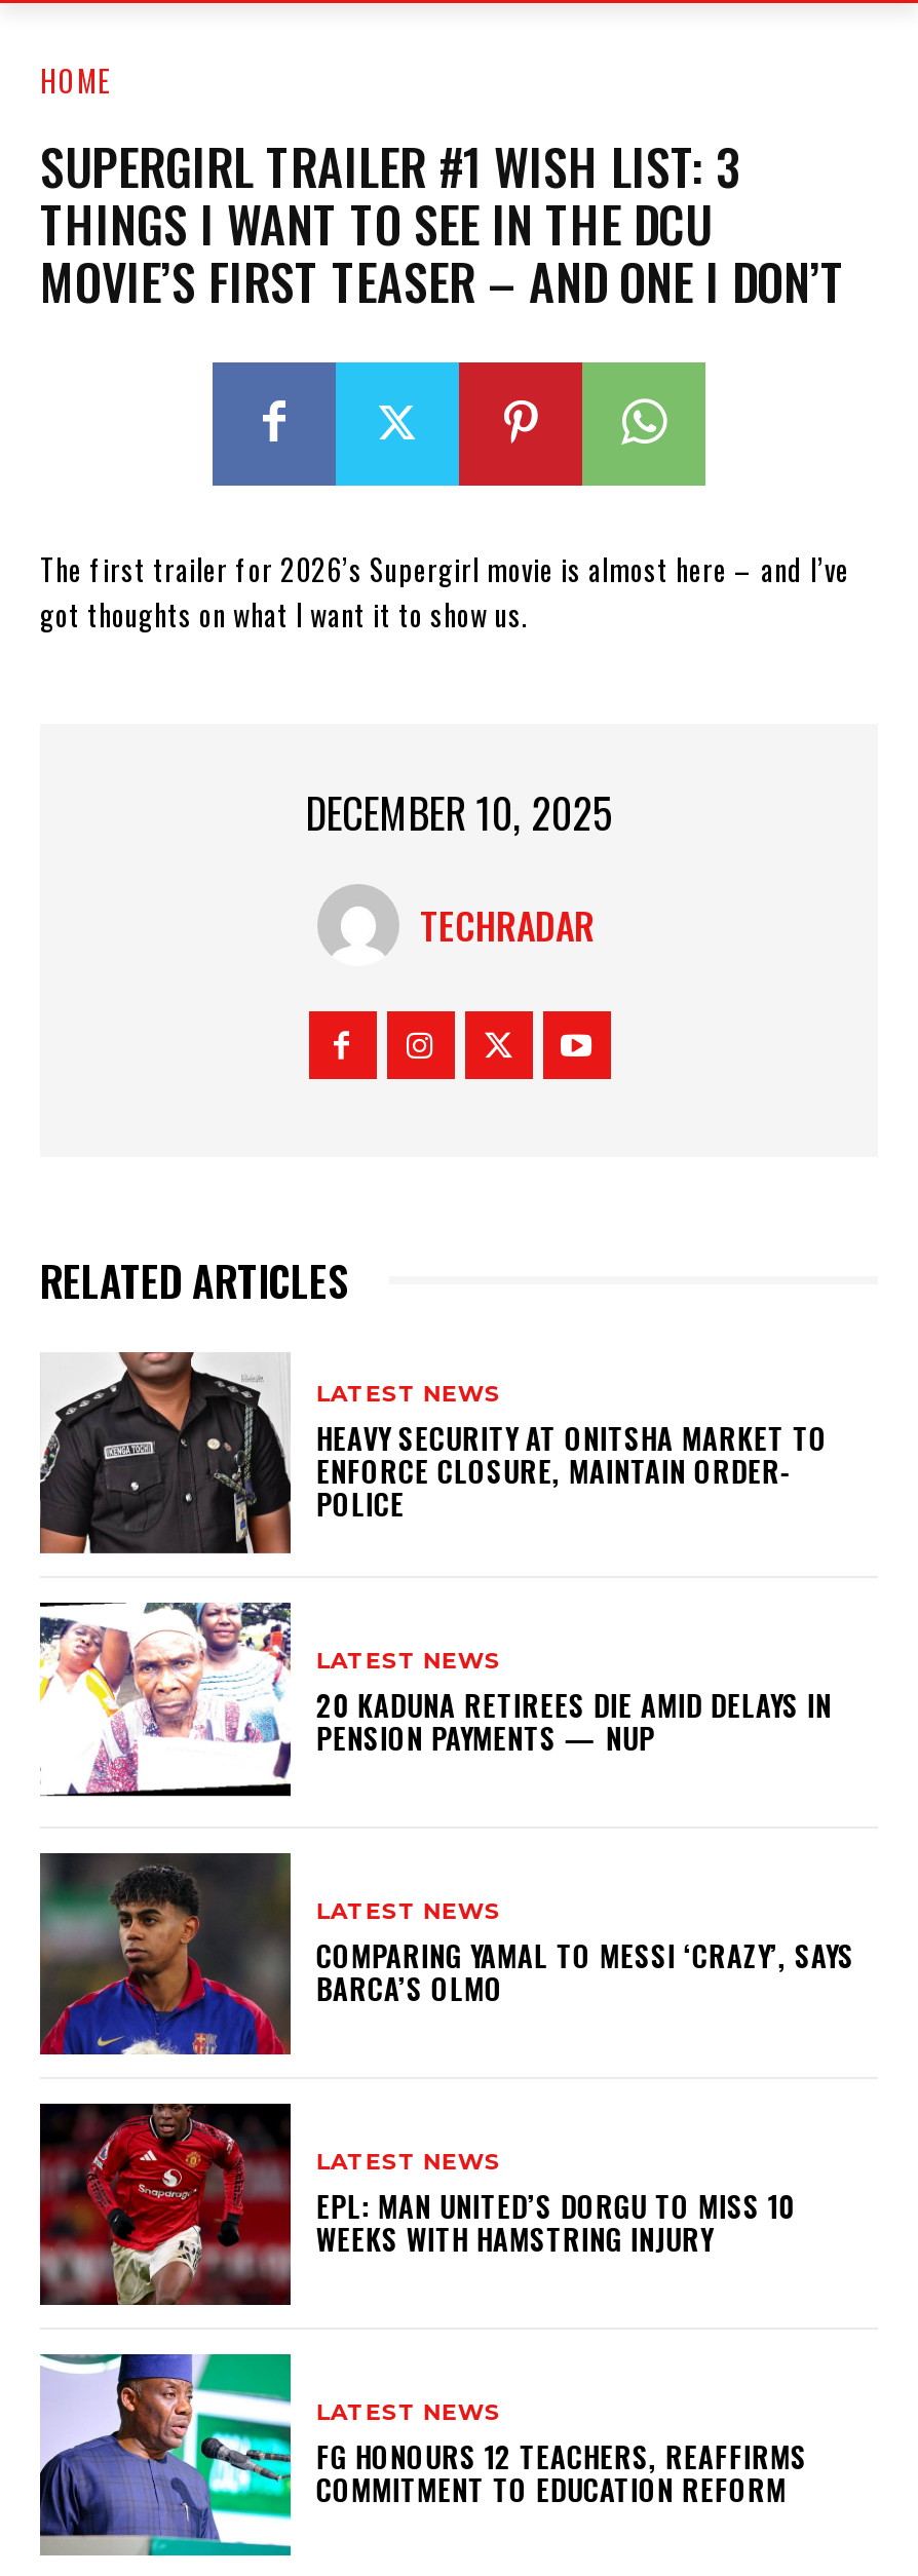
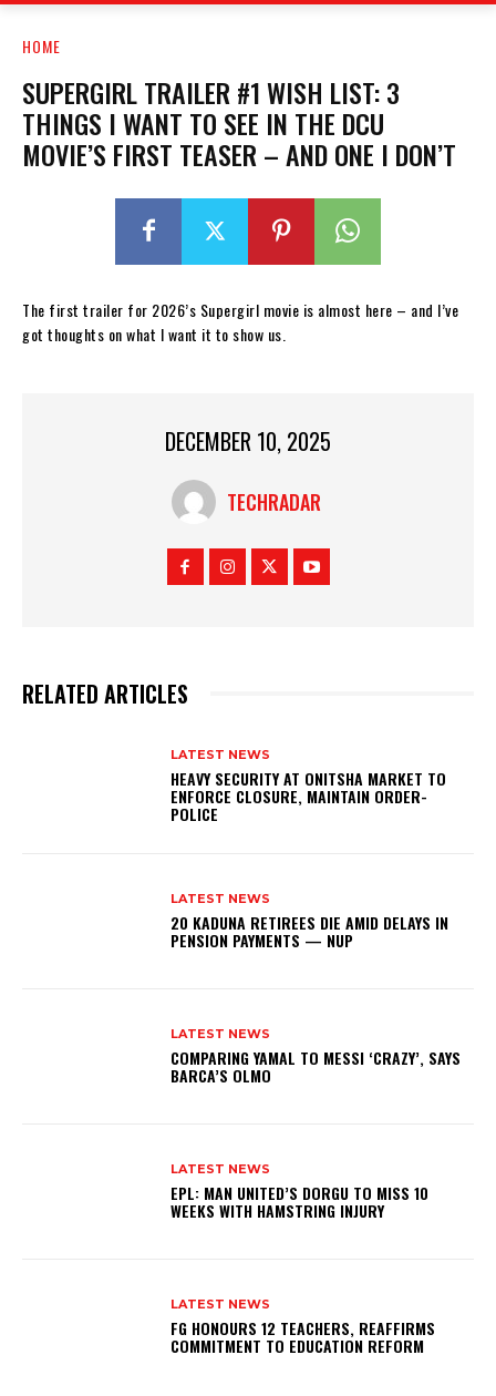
- [image]

- [image]

- [image]

- [image]

- [image]
